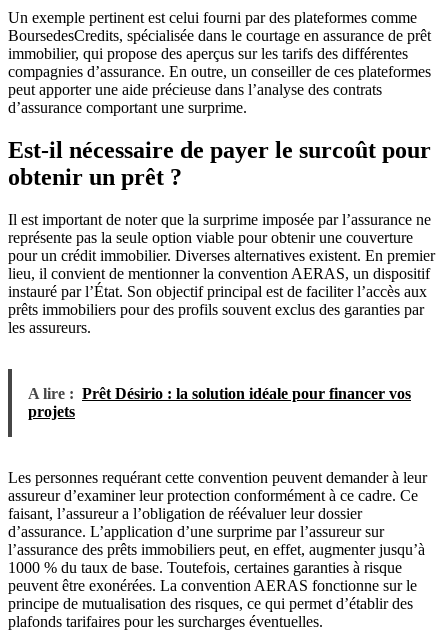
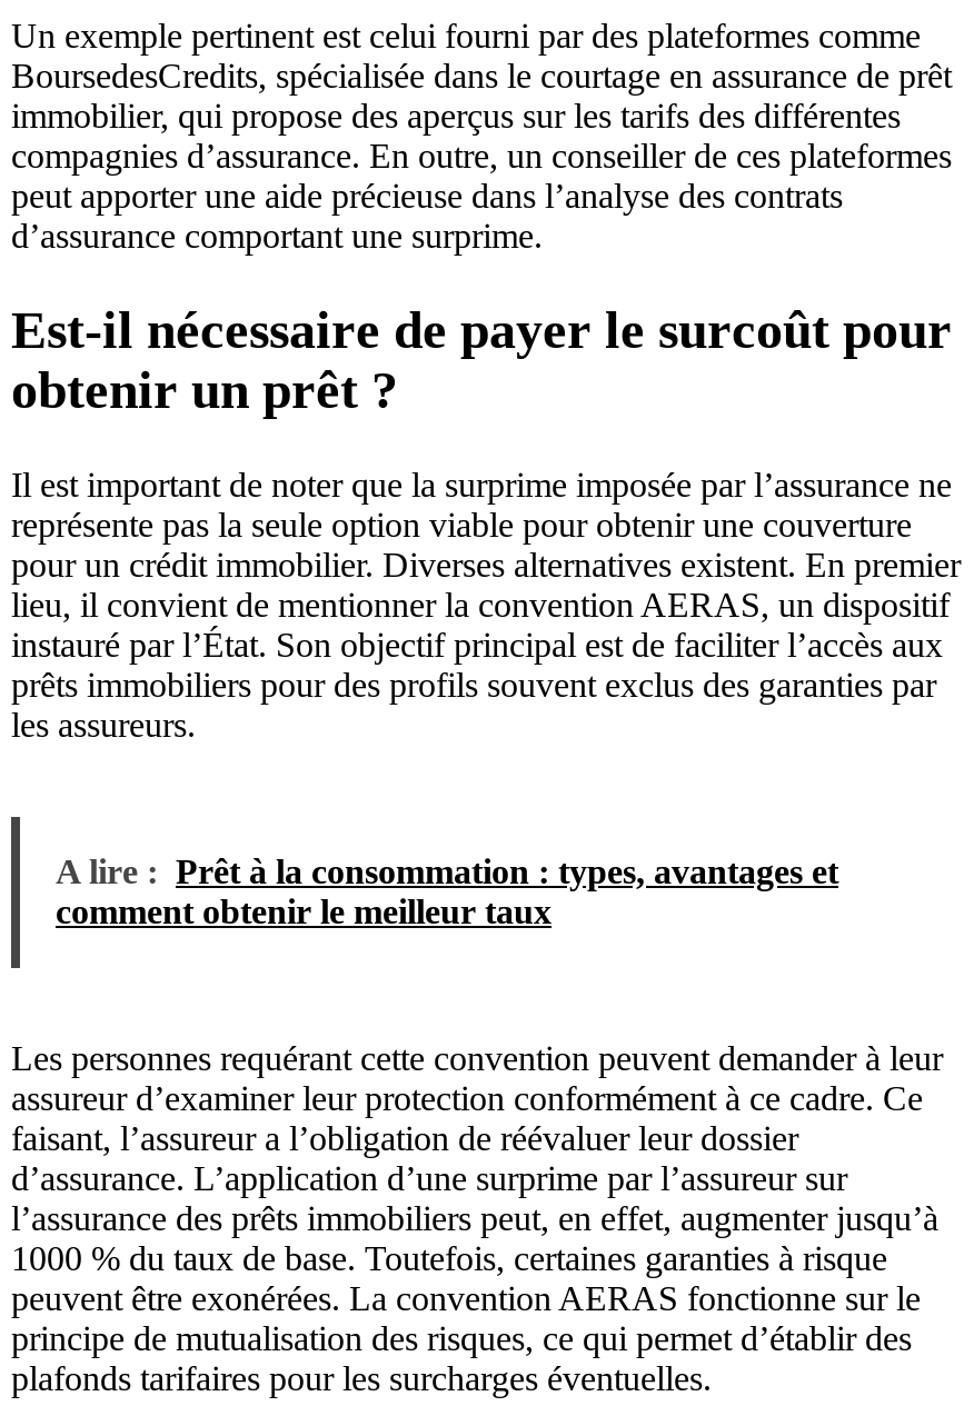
- A lire : Prêt Désirio : la solution idéale pour financer vos
- projets
+ A lire : Prêt à la consommation : types, avantages et
+ comment obtenir le meilleur taux
